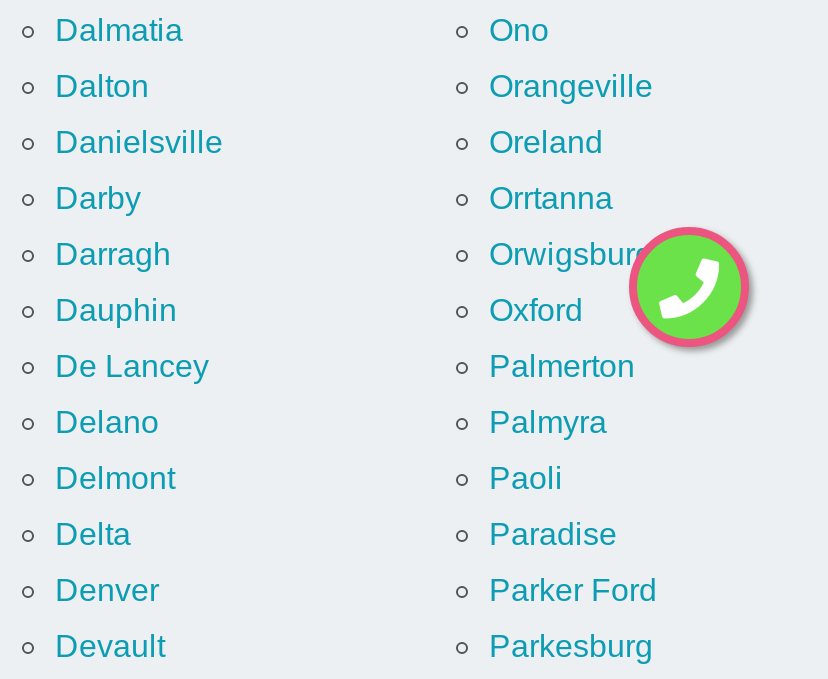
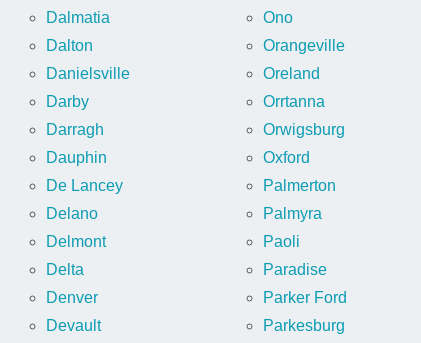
- [image]
